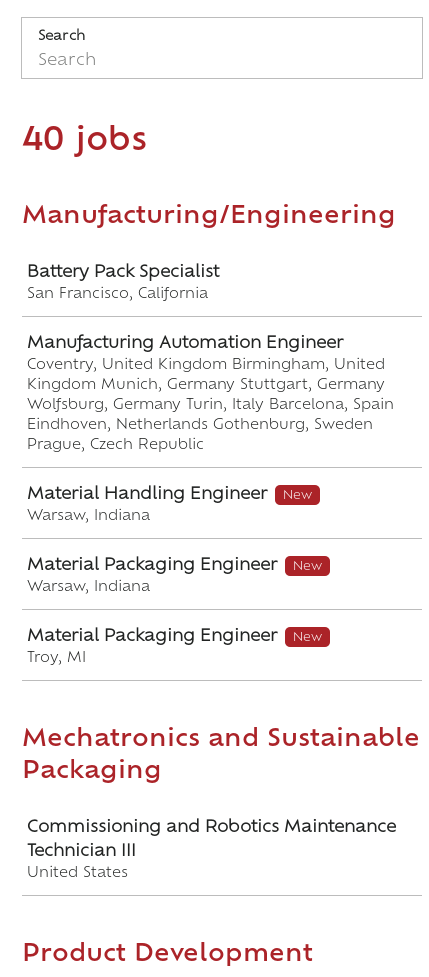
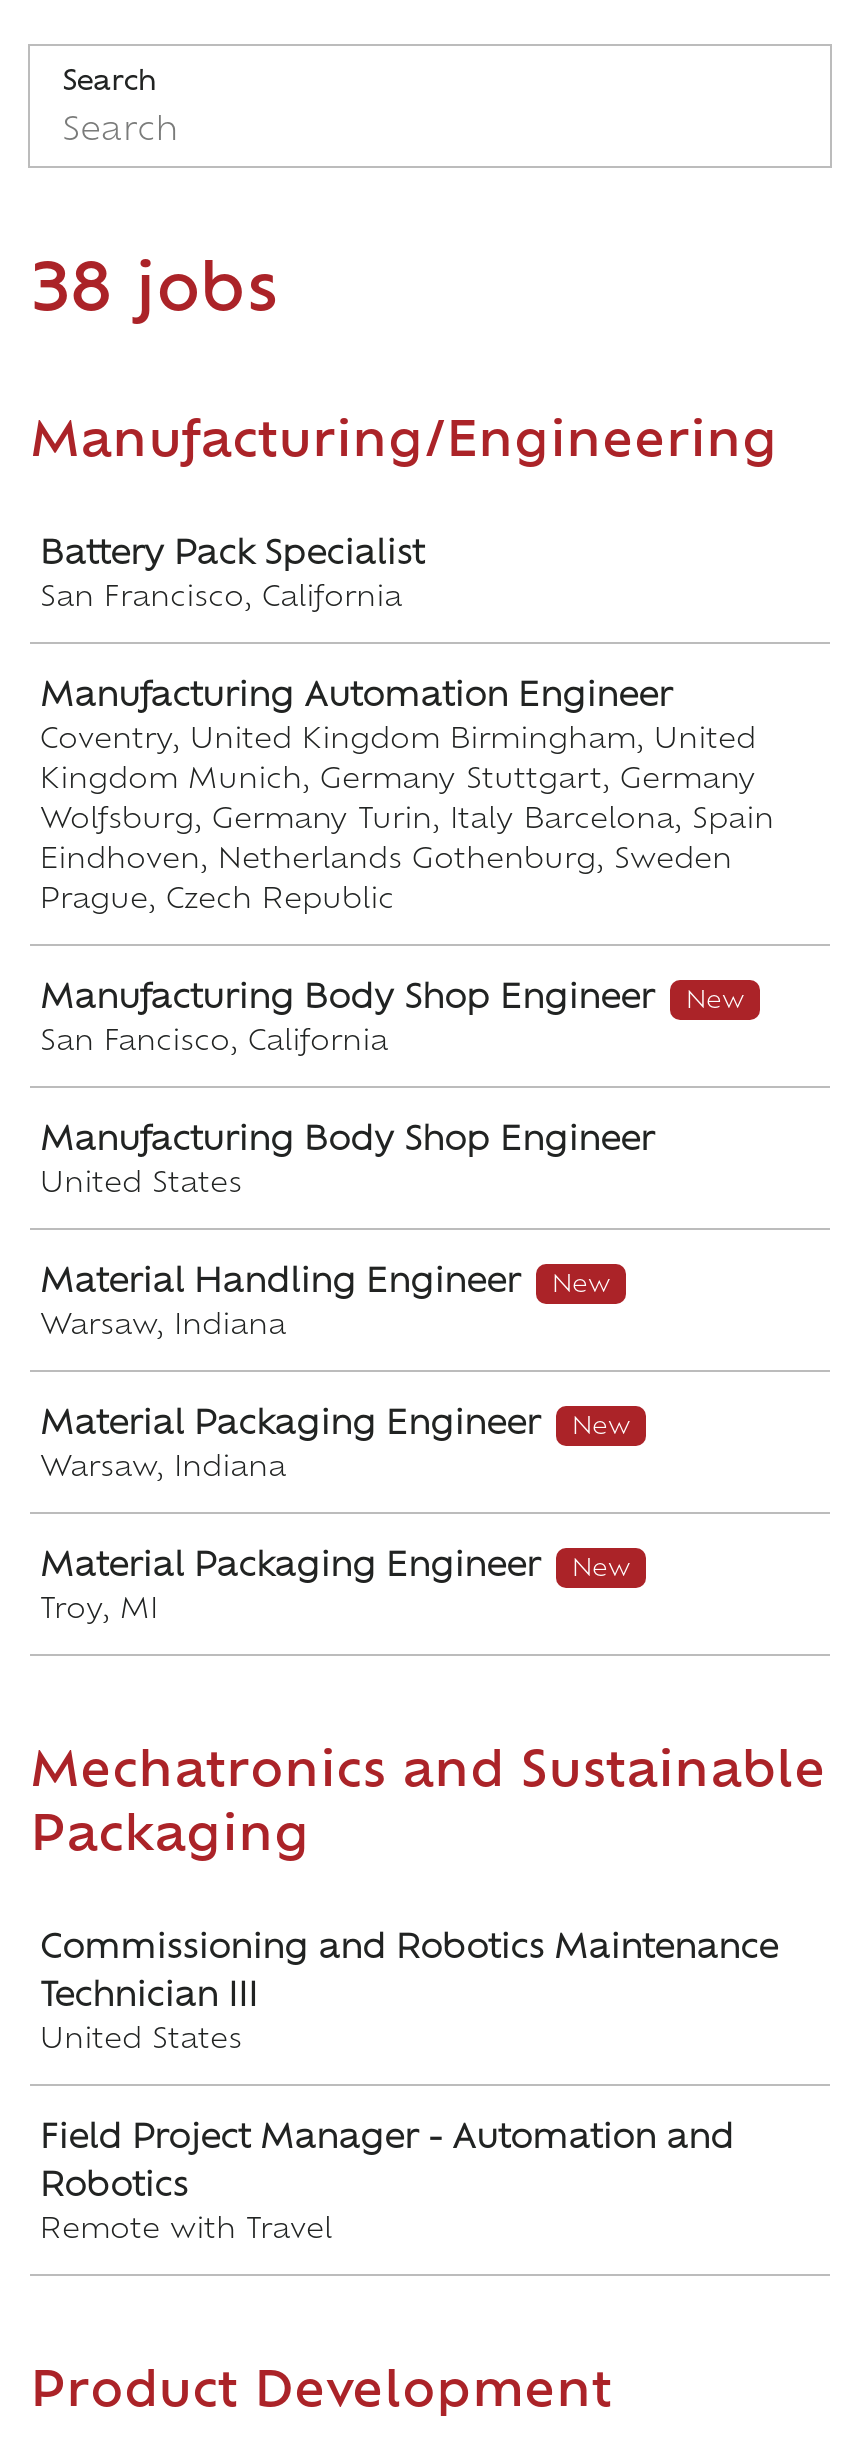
- 40 jobs
+ 38 jobs

+ Manufacturing Body Shop Engineer
+ New
+ San Fancisco, California
+ Manufacturing Body Shop Engineer
+ United States

+ Field Project Manager - Automation and
+ Robotics
+ Remote with Travel
